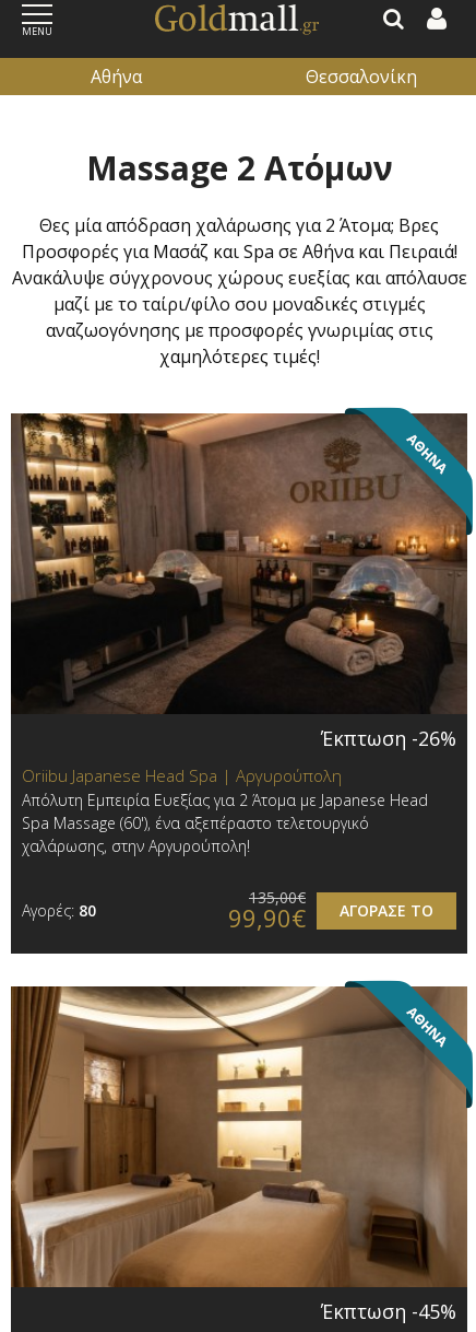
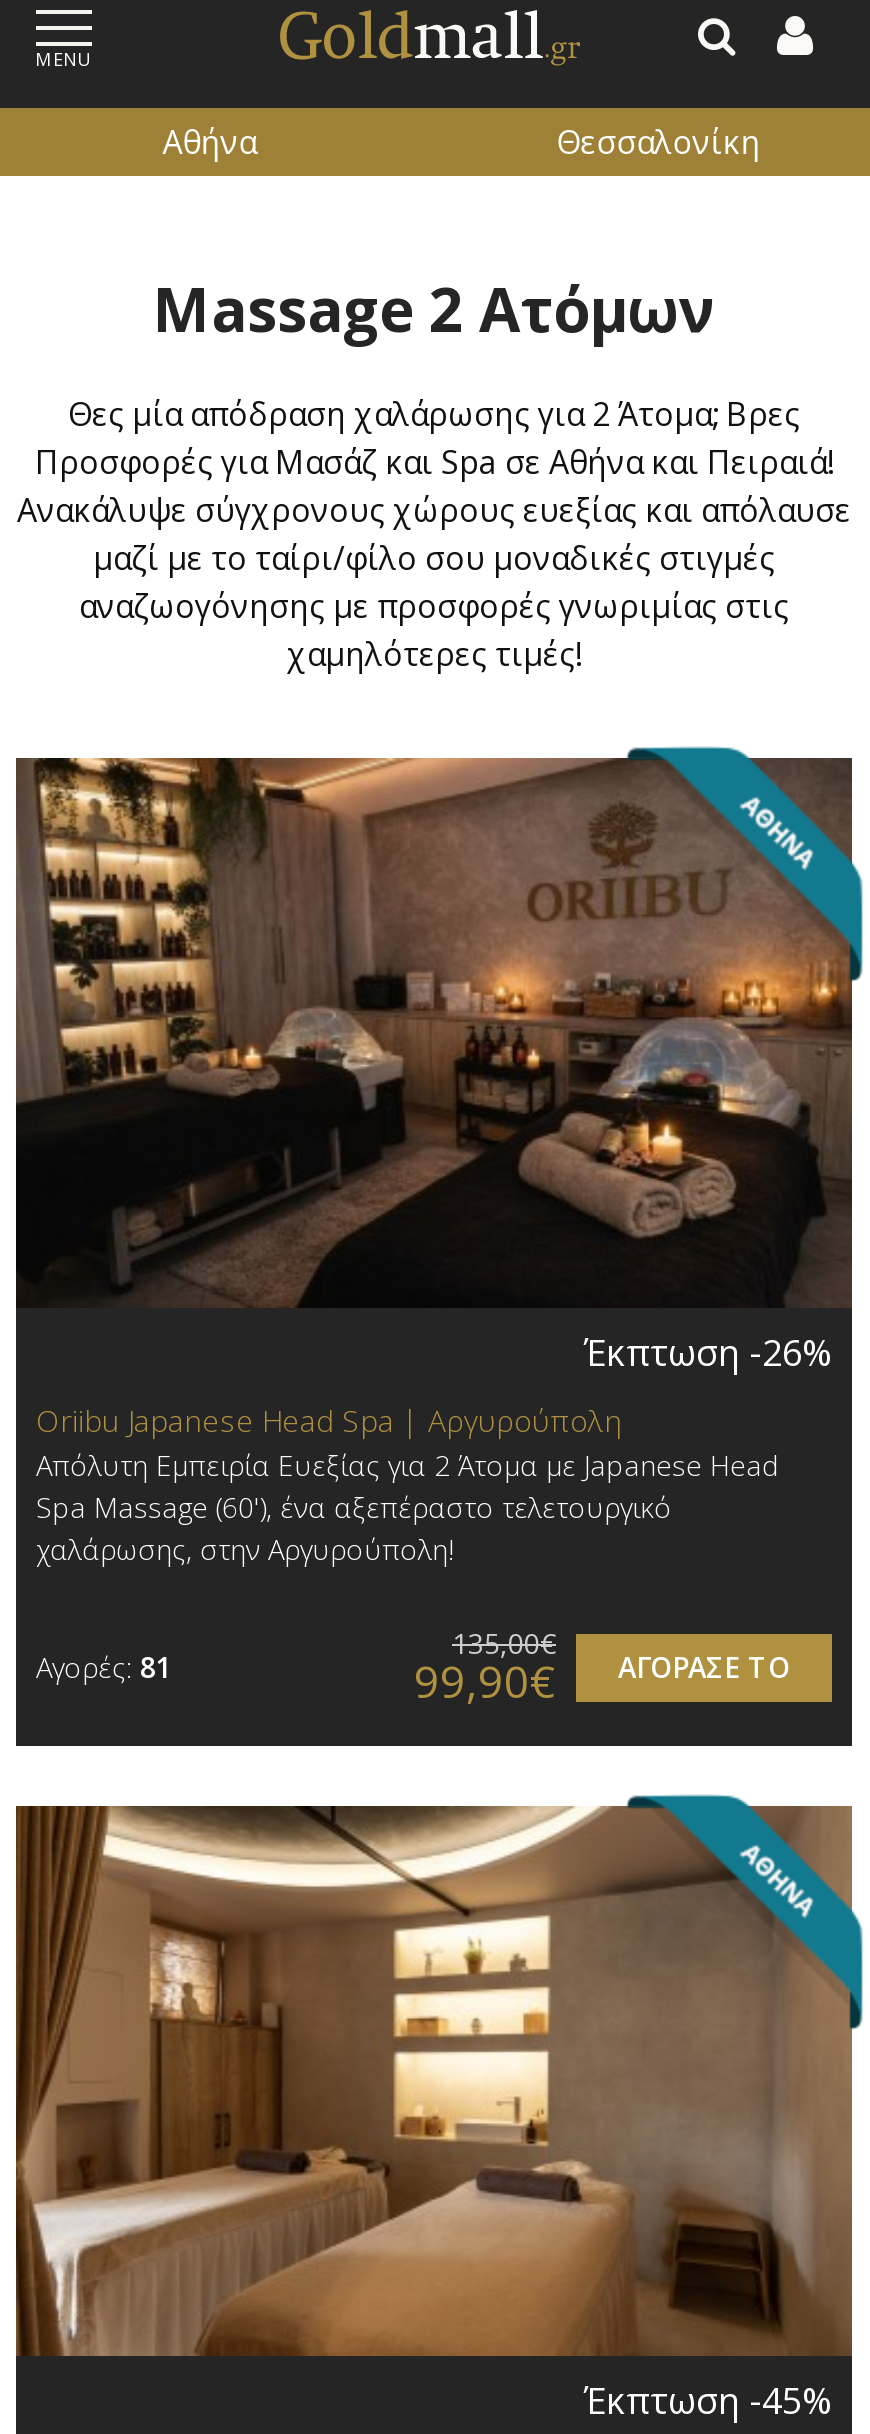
- Αγορές: 80
+ Αγορές: 81
